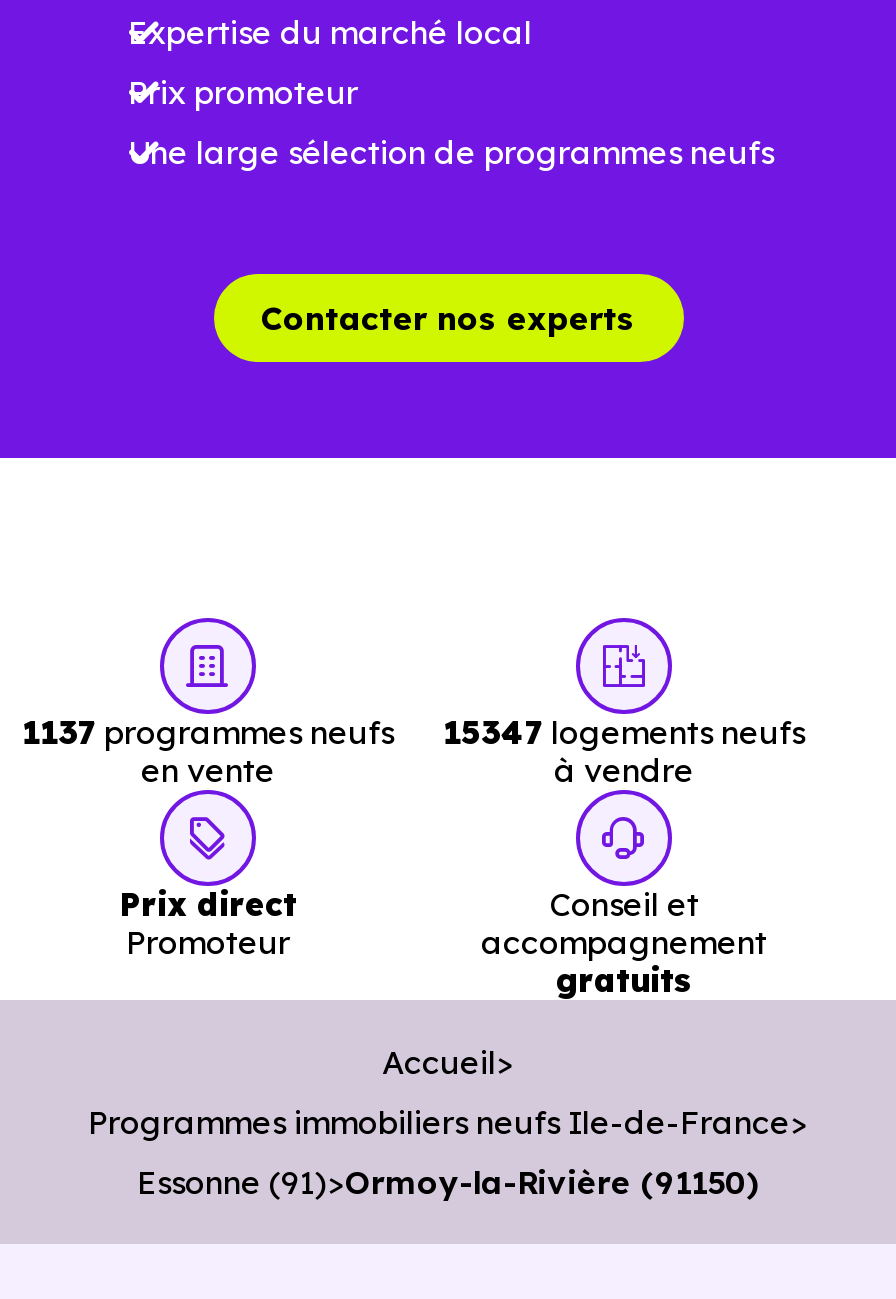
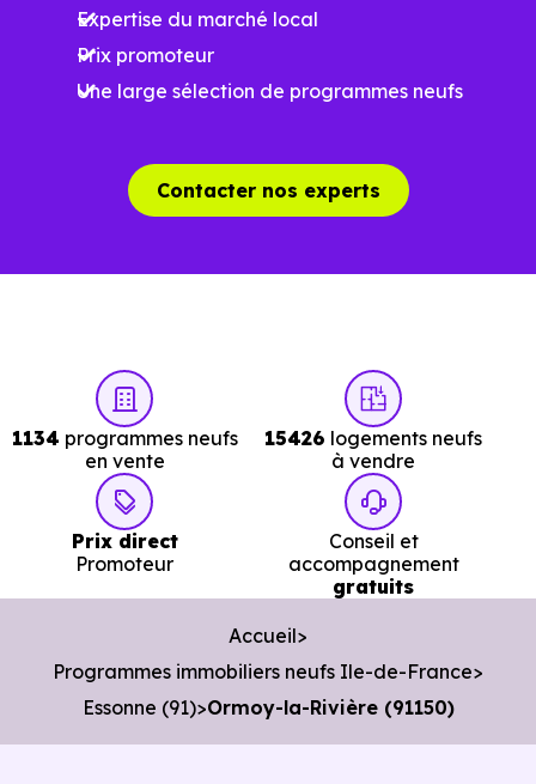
- 1137 programmes neufs
+ 1134 programmes neufs

- 15347 logements neufs
+ 15426 logements neufs
